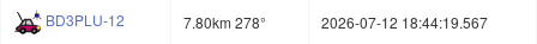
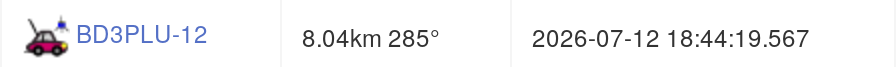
- 7.80km 278°
+ 8.04km 285°
